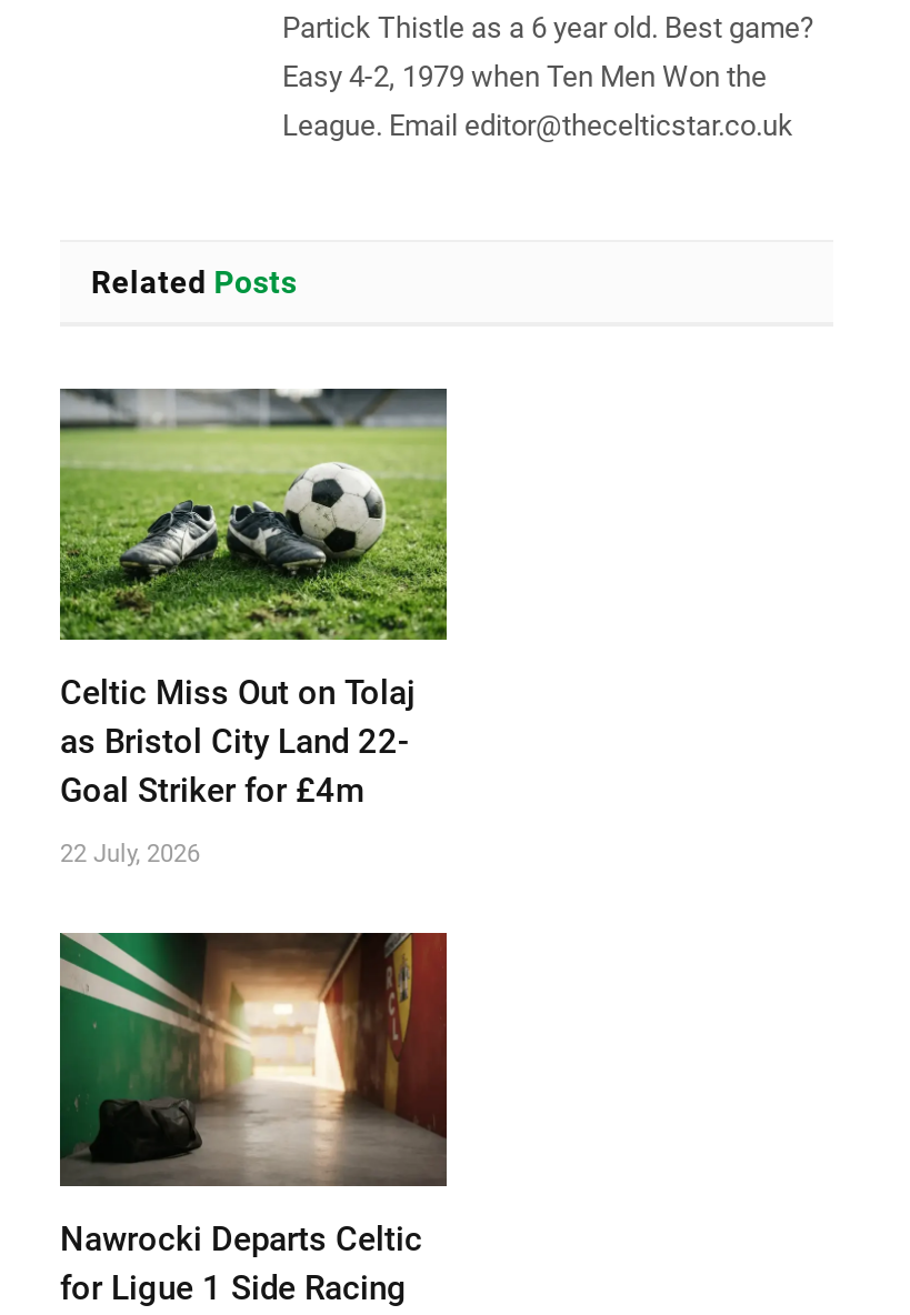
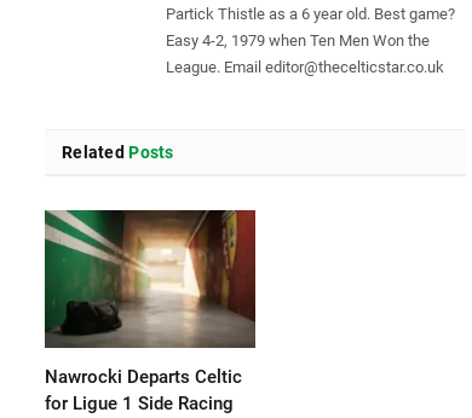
- [image]
- Celtic Miss Out on Tolaj
- as Bristol City Land 22-
- Goal Striker for £4m
- 22 July, 2026
